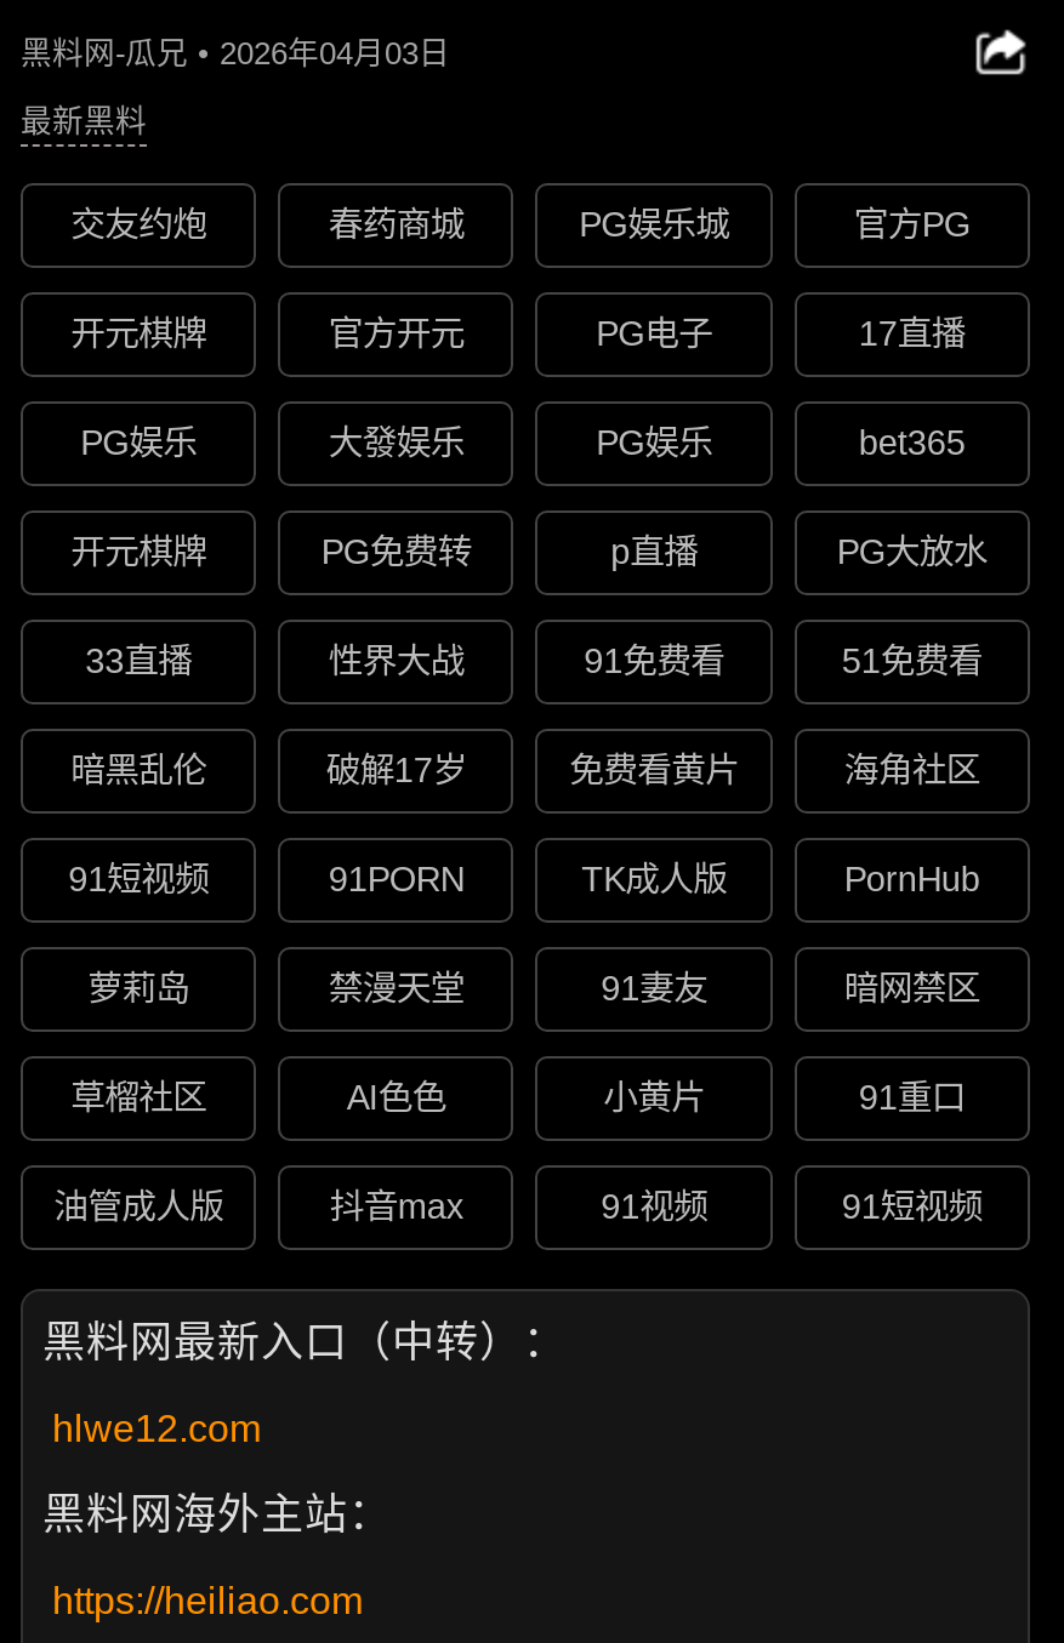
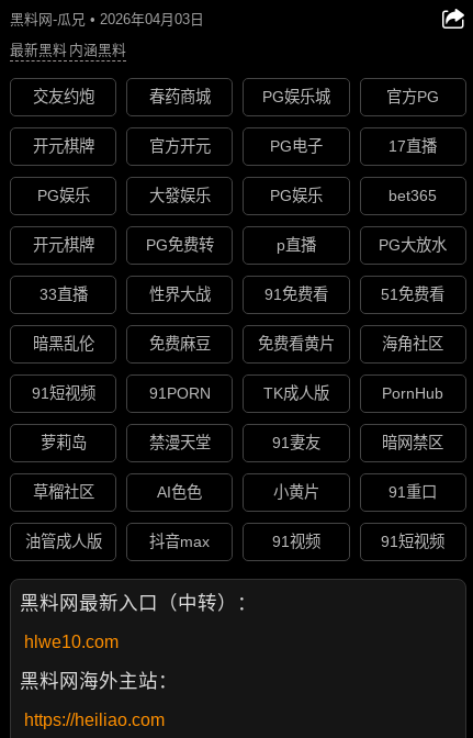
- 最新黑料
+ 最新黑料 内涵黑料

- 破解17岁
+ 免费麻豆

- hlwe12.com
+ hlwe10.com
